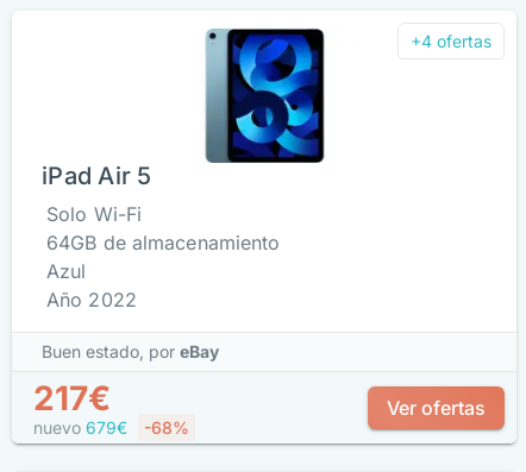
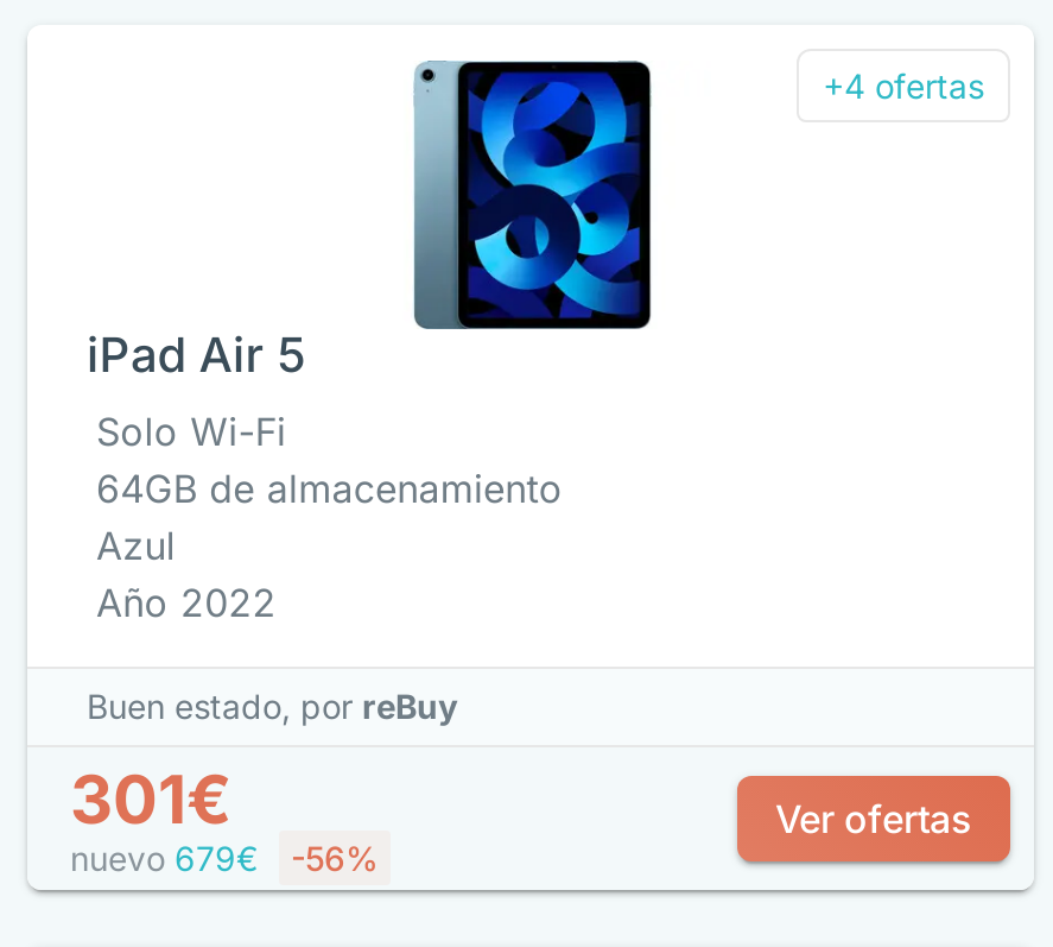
- Buen estado, por eBay
+ Buen estado, por reBuy

- 217€
+ 301€

- nuevo 679€ -68%
+ nuevo 679€ -56%
